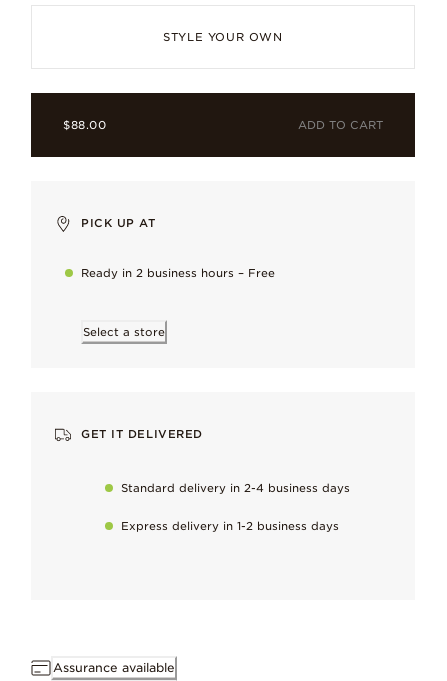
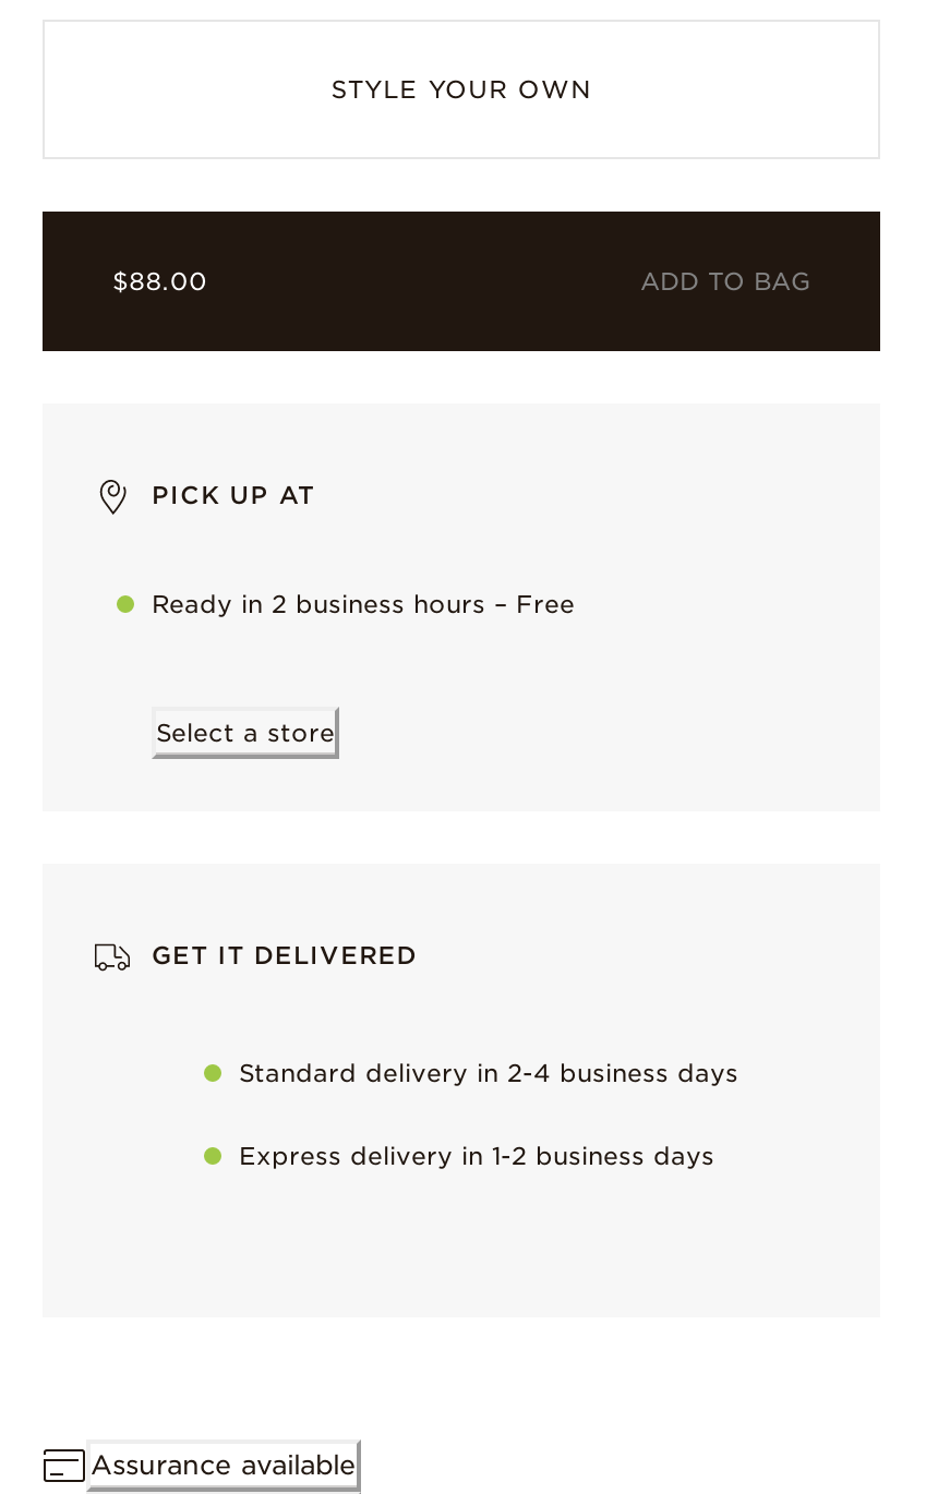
- ADD TO CART
+ ADD TO BAG
